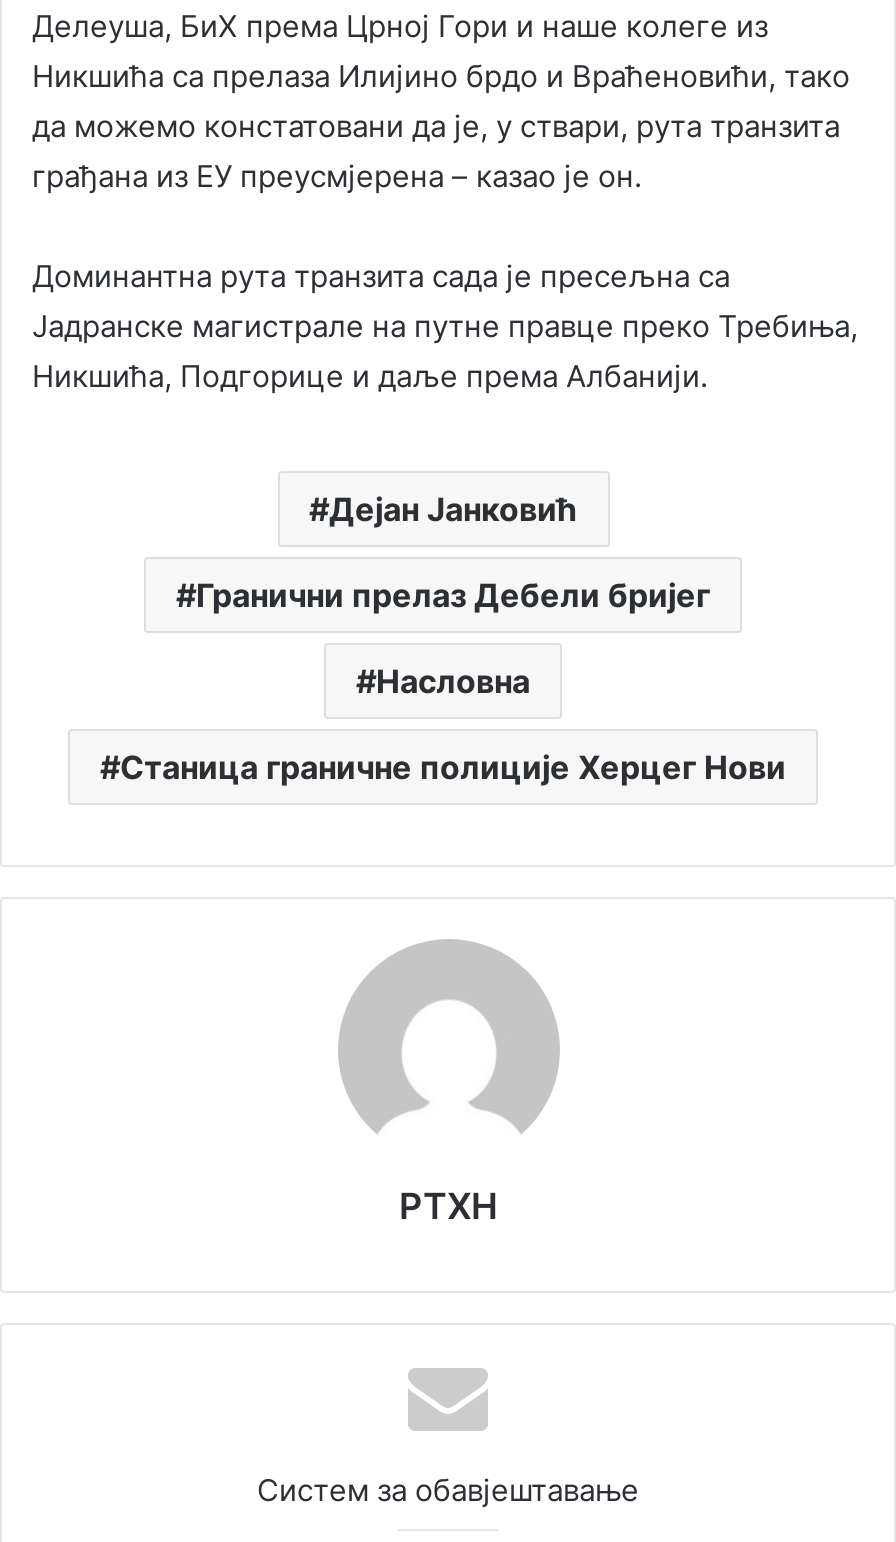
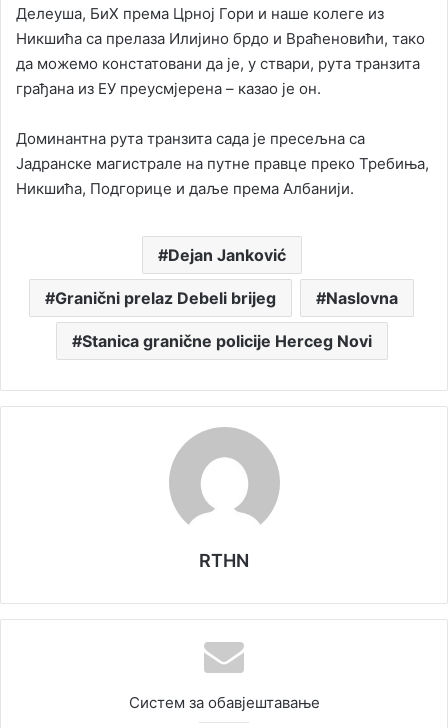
- Дејан Јанковић
- Гранични прелаз Дебели бријег
- Насловна
- Станица граничне полиције Херцег Нови
+ Dejan Janković
+ Granični prelaz Debeli brijeg
+ Naslovna
+ Stanica granične policije Herceg Novi

- РТХН
+ RTHN
